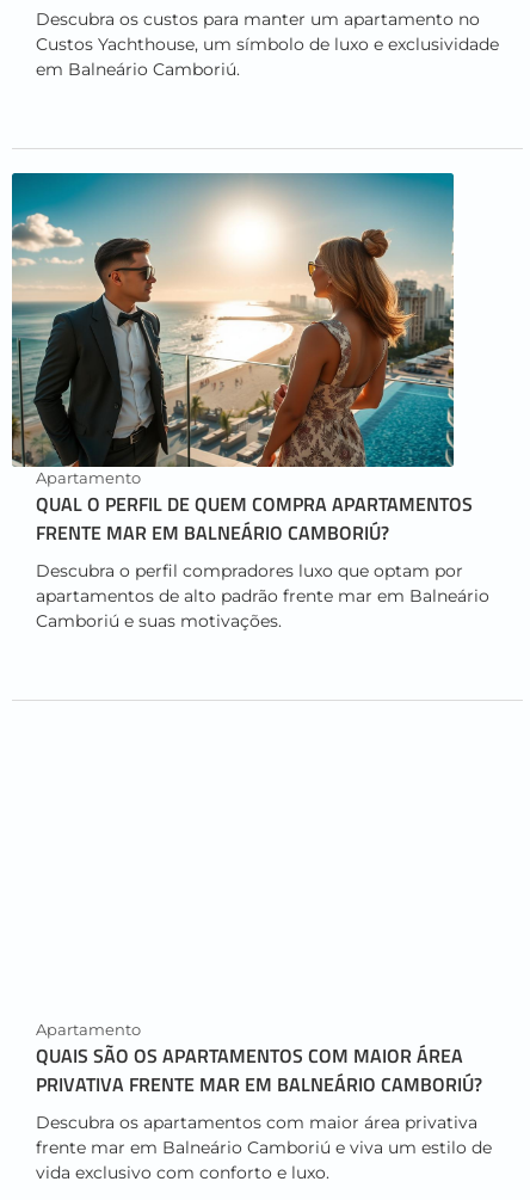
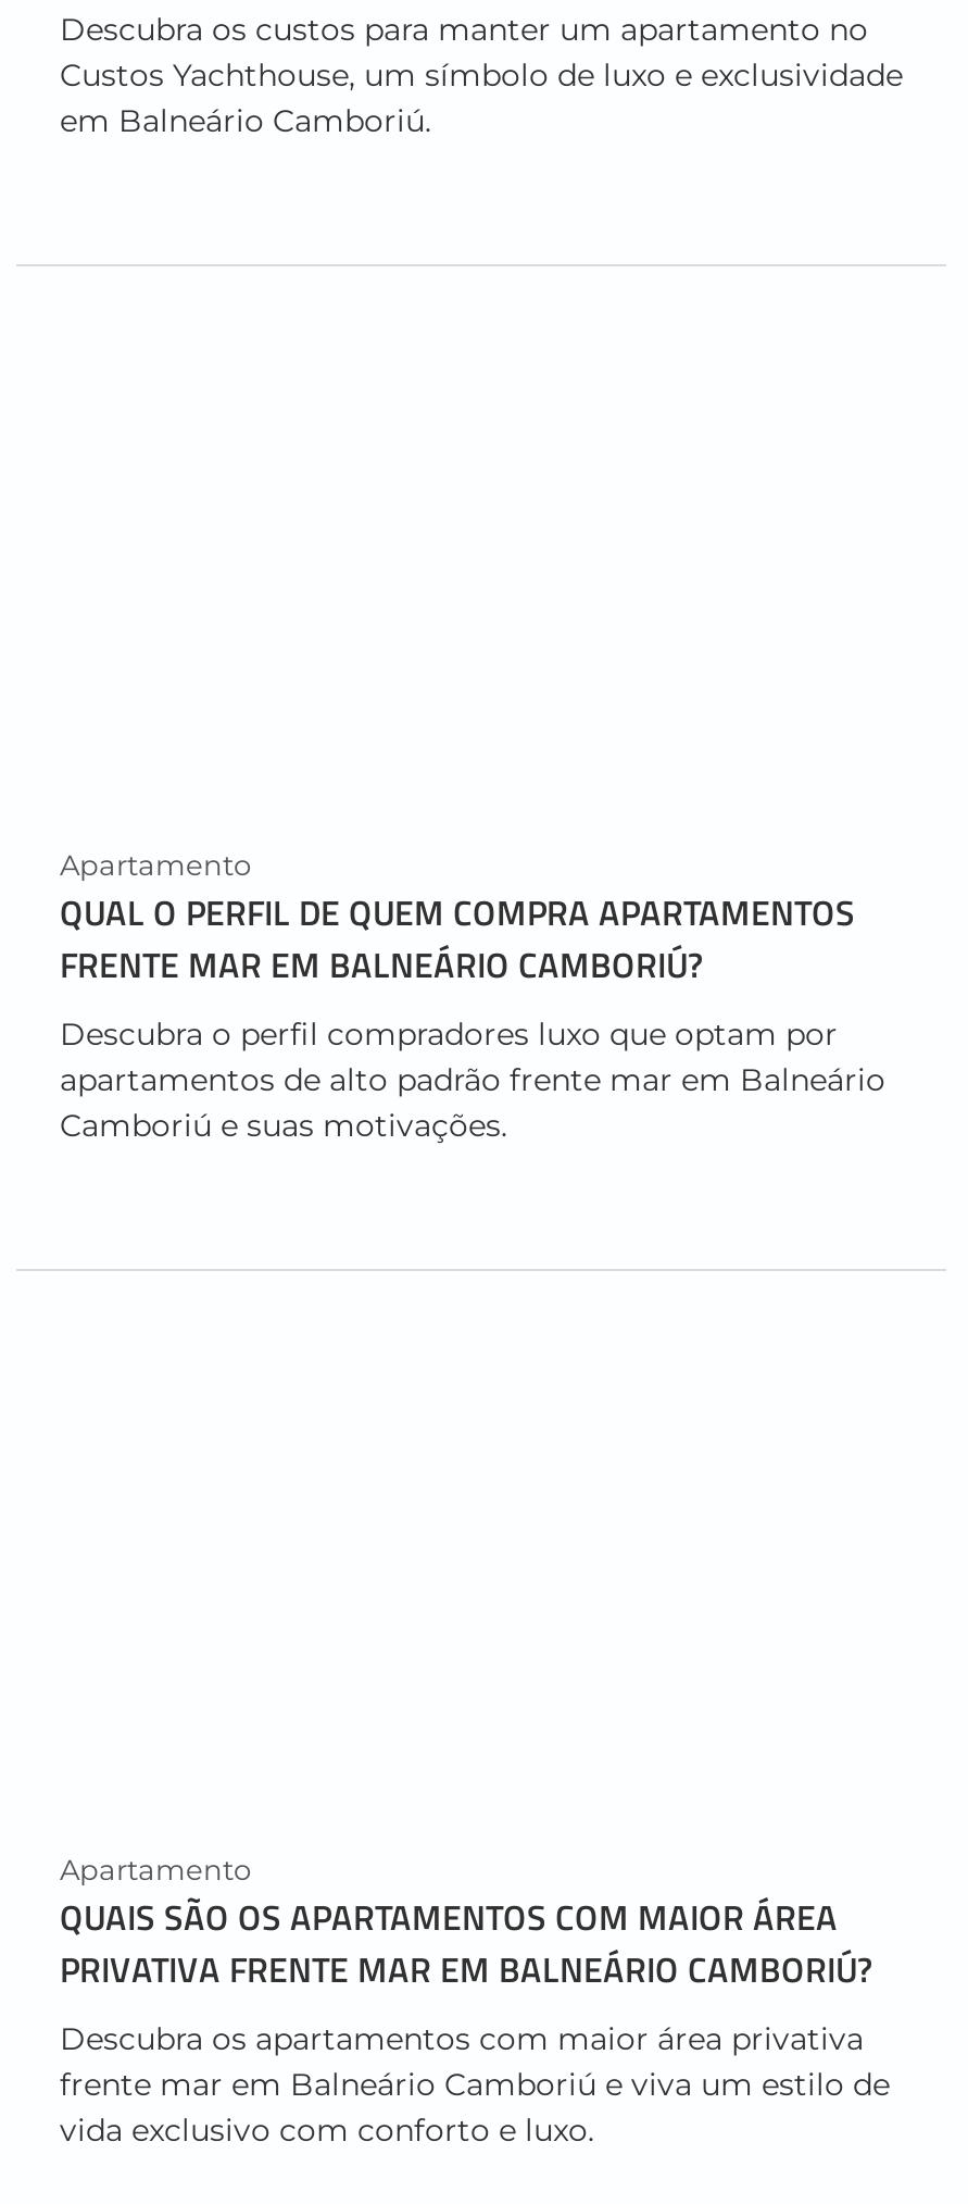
- [image]
